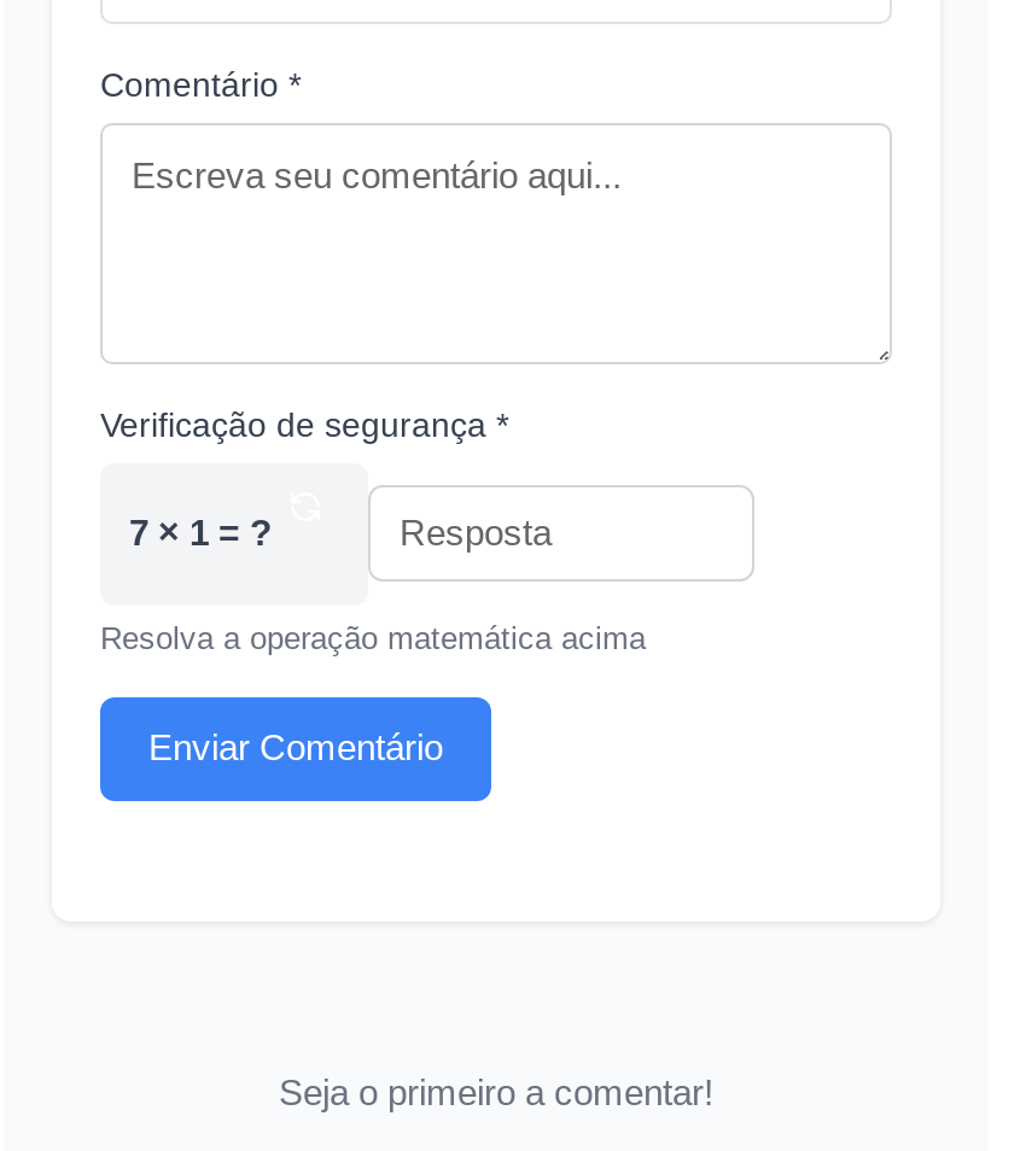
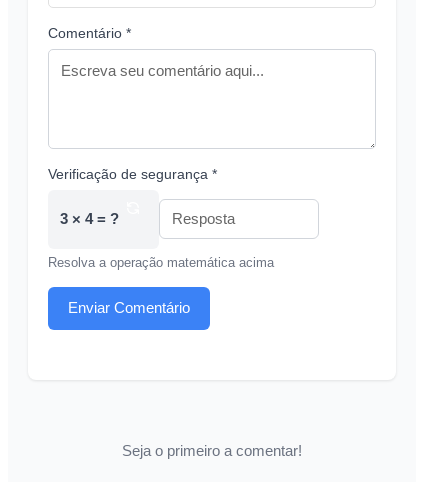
- 7 × 1 = ?
+ 3 × 4 = ?
